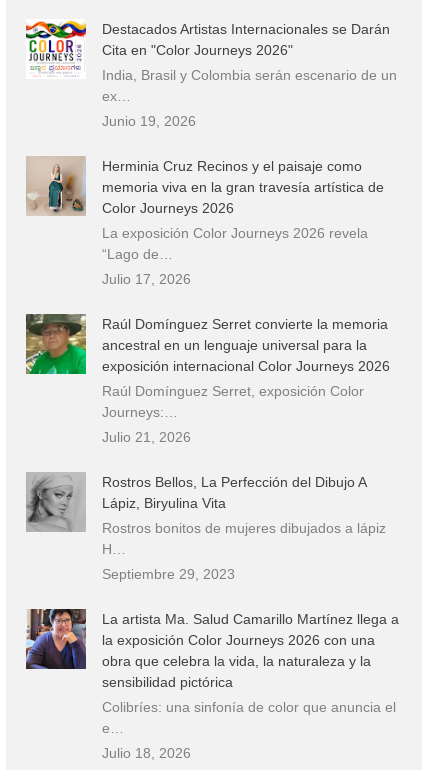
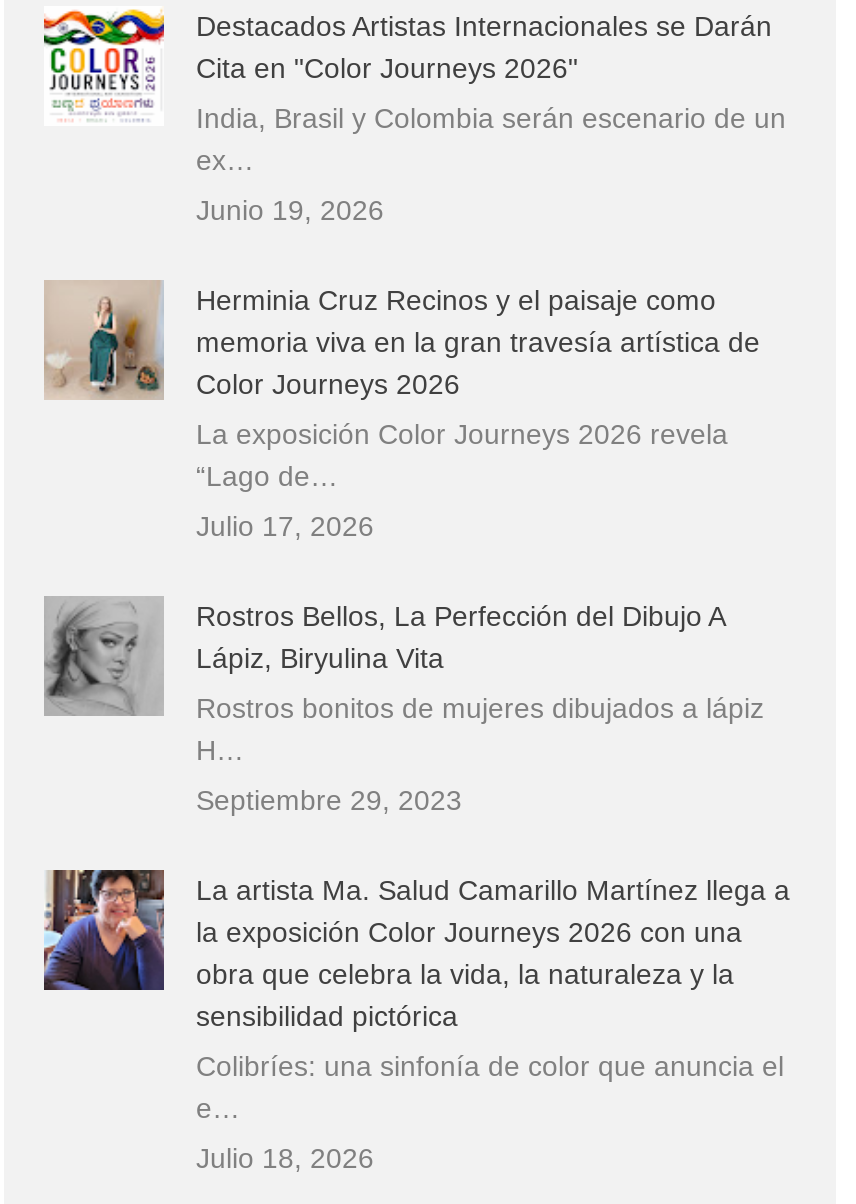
- [image]
- Raúl Domínguez Serret convierte la memoria
- ancestral en un lenguaje universal para la
- exposición internacional Color Journeys 2026
- Raúl Domínguez Serret, exposición Color
- Journeys:…
- Julio 21, 2026
